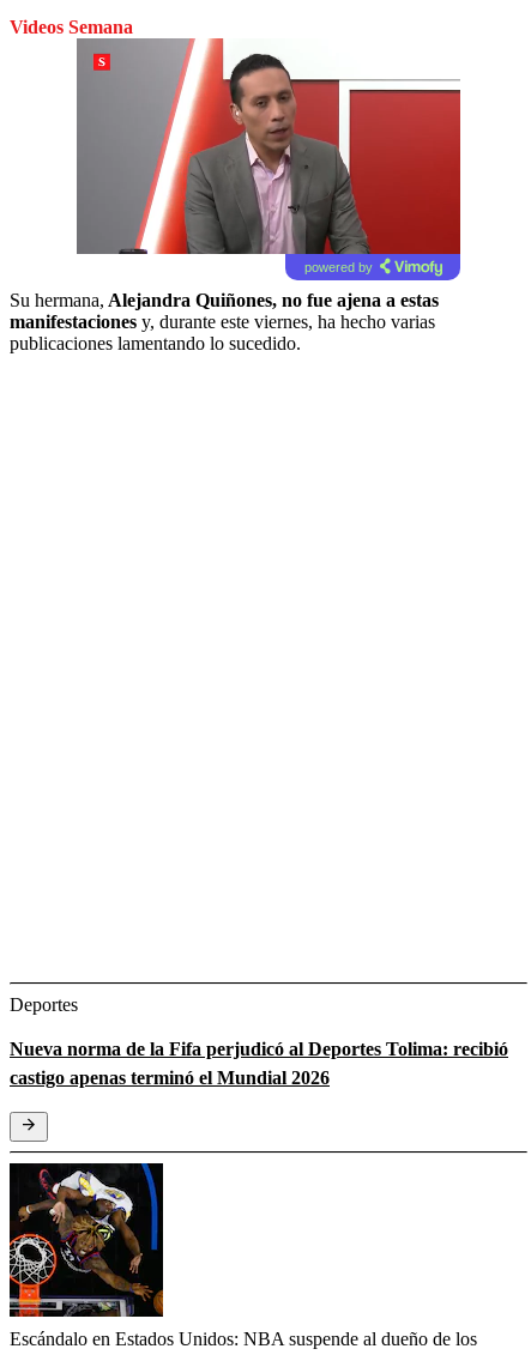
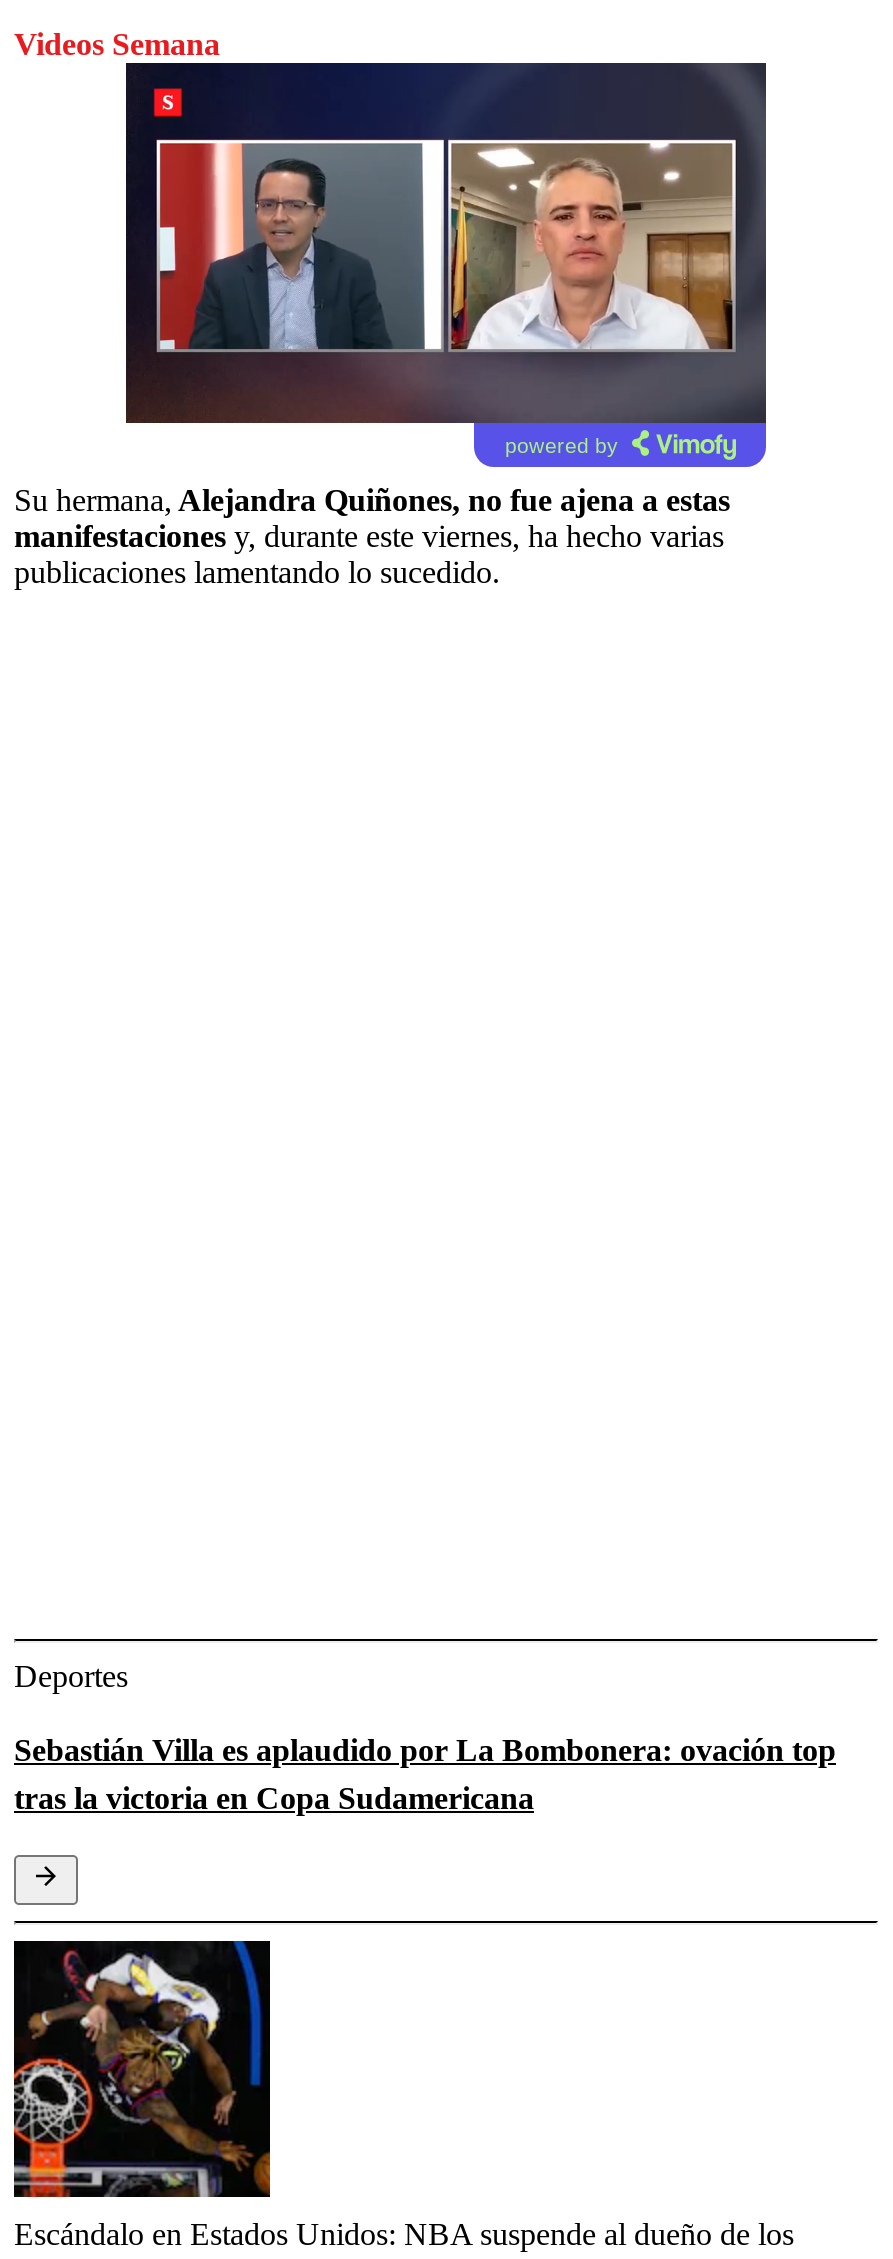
- [image]
+ [image]

- Nueva norma de la Fifa perjudicó al Deportes Tolima: recibió
- castigo apenas terminó el Mundial 2026
+ Sebastián Villa es aplaudido por La Bombonera: ovación top
+ tras la victoria en Copa Sudamericana
